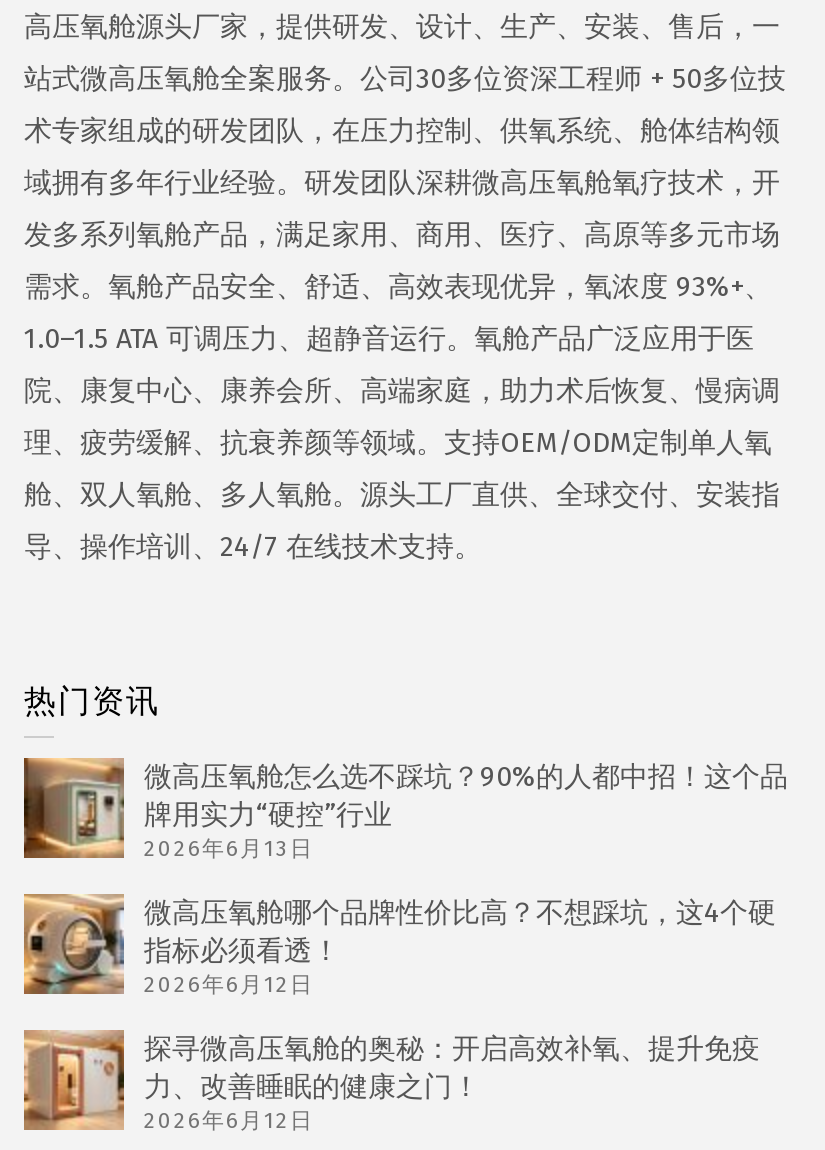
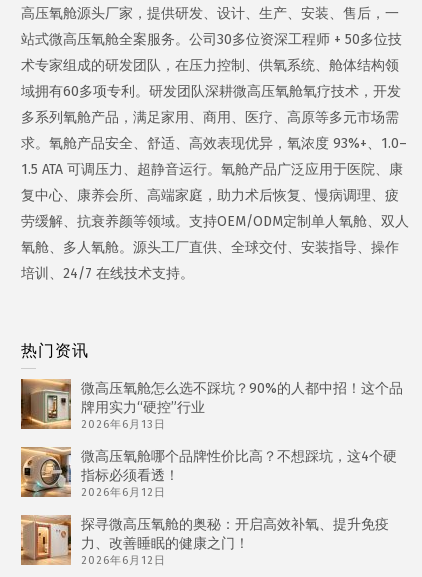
- 域拥有多年行业经验。研发团队深耕微高压氧舱氧疗技术，开
+ 域拥有60多项专利。研发团队深耕微高压氧舱氧疗技术，开发

- 发多系列氧舱产品，满足家用、商用、医疗、高原等多元市场
+ 多系列氧舱产品，满足家用、商用、医疗、高原等多元市场需

- 需求。氧舱产品安全、舒适、高效表现优异，氧浓度 93%+、
+ 求。氧舱产品安全、舒适、高效表现优异，氧浓度 93%+、1.0–

- 1.0–1.5 ATA 可调压力、超静音运行。氧舱产品广泛应用于医
+ 1.5 ATA 可调压力、超静音运行。氧舱产品广泛应用于医院、康

- 院、康复中心、康养会所、高端家庭，助力术后恢复、慢病调
+ 复中心、康养会所、高端家庭，助力术后恢复、慢病调理、疲

- 理、疲劳缓解、抗衰养颜等领域。支持OEM/ODM定制单人氧
+ 劳缓解、抗衰养颜等领域。支持OEM/ODM定制单人氧舱、双人

- 舱、双人氧舱、多人氧舱。源头工厂直供、全球交付、安装指
+ 氧舱、多人氧舱。源头工厂直供、全球交付、安装指导、操作

- 导、操作培训、24/7 在线技术支持。
+ 培训、24/7 在线技术支持。
